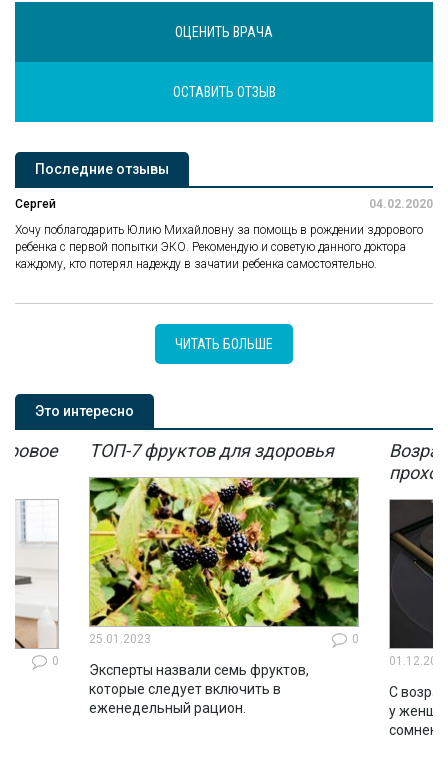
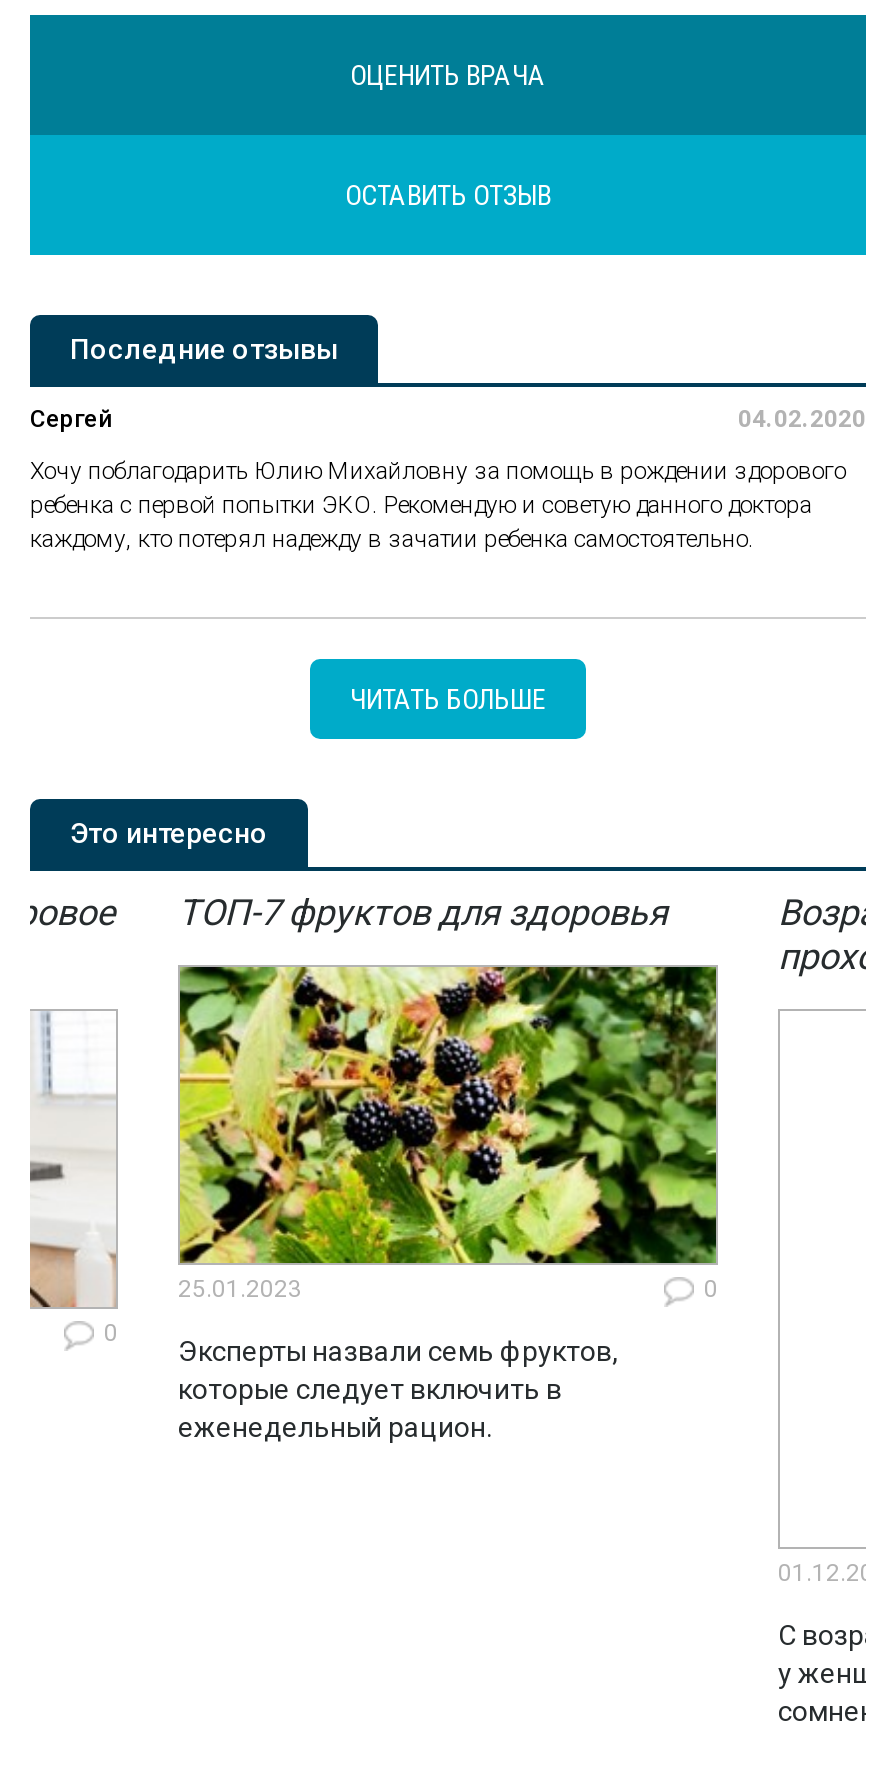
- [image]
